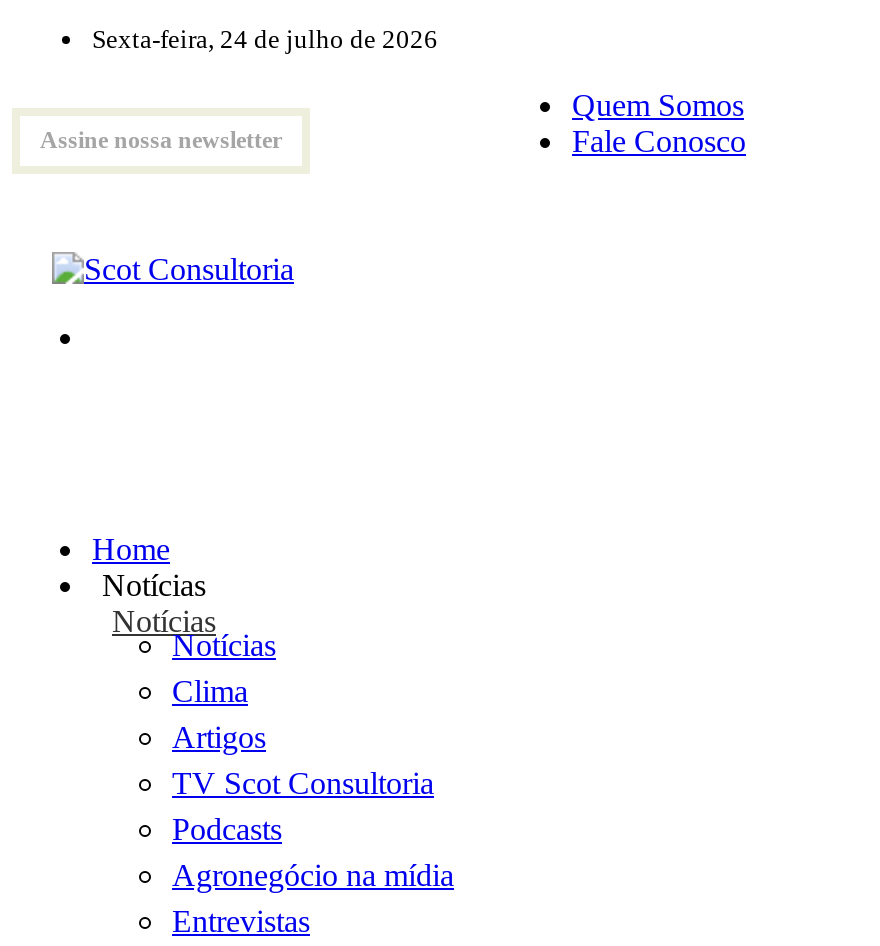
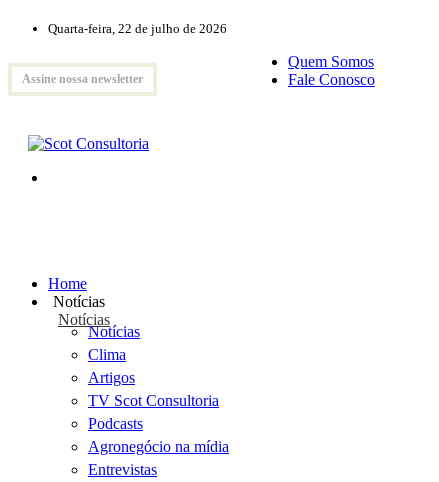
- Sexta-feira, 24 de julho de 2026
+ Quarta-feira, 22 de julho de 2026
